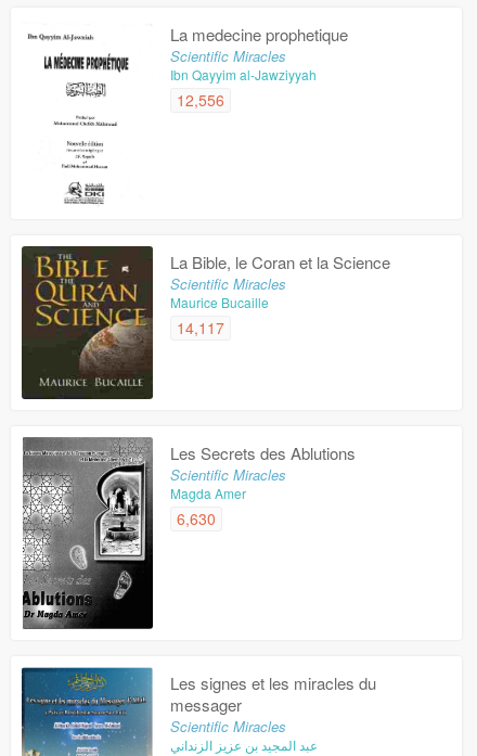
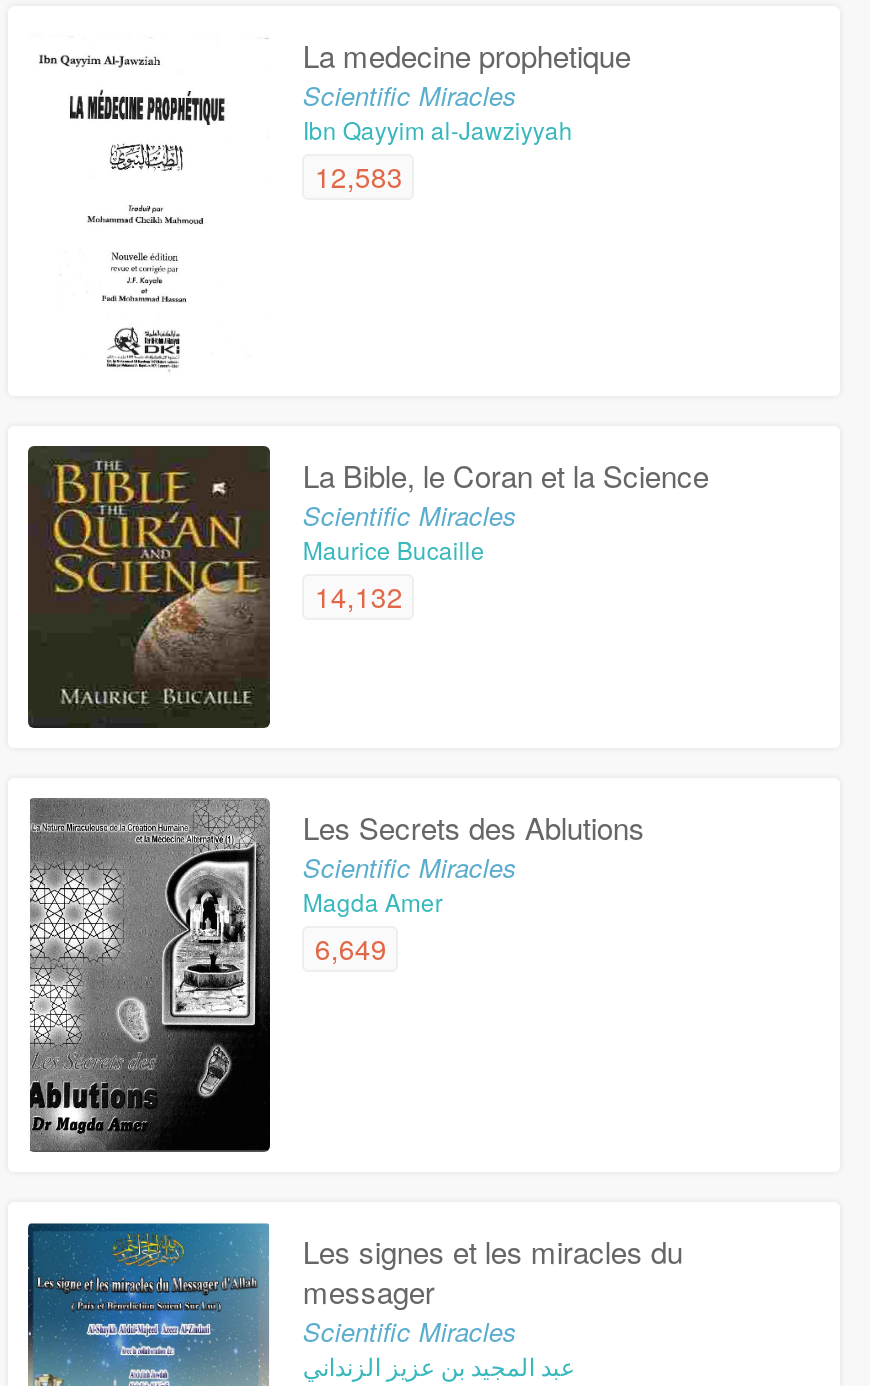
- 12,556
+ 12,583

- 14,117
+ 14,132

- 6,630
+ 6,649
